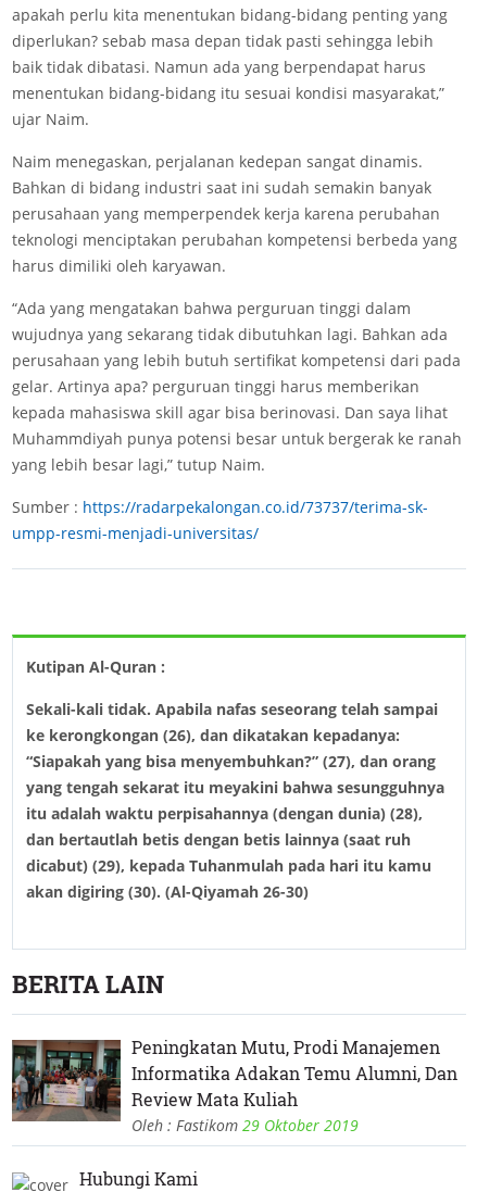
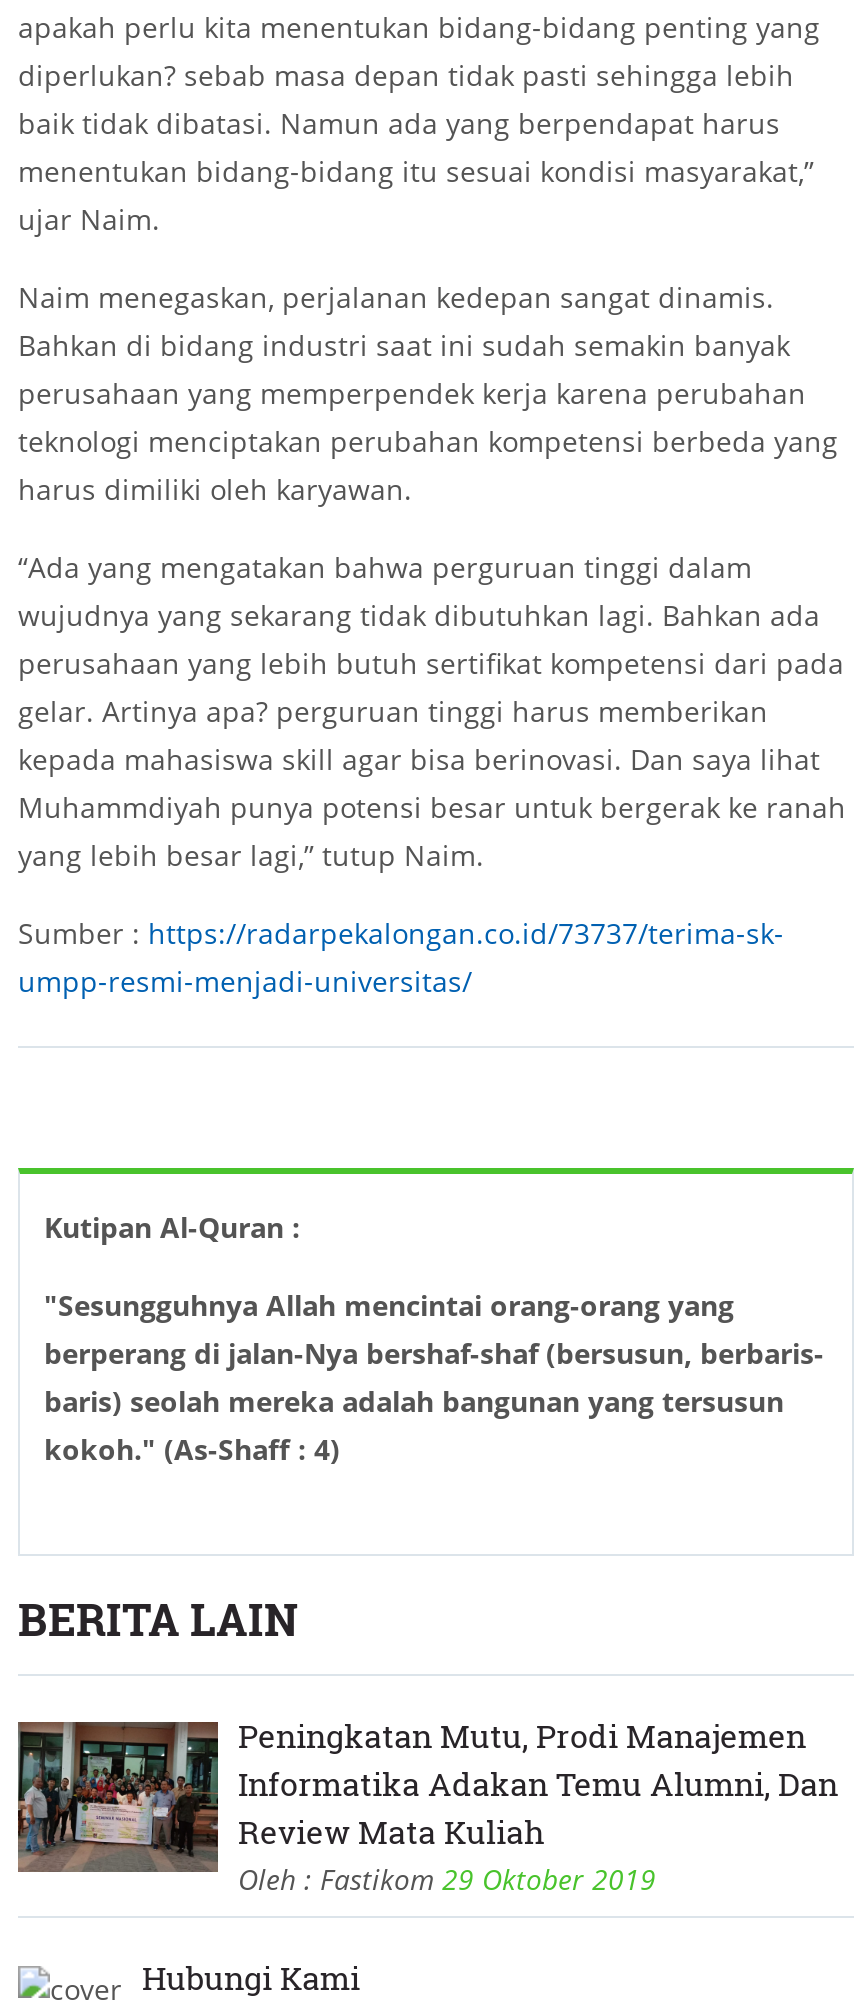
- Sekali-kali tidak. Apabila nafas seseorang telah sampai
- ke kerongkongan (26), dan dikatakan kepadanya:
- “Siapakah yang bisa menyembuhkan?” (27), dan orang
- yang tengah sekarat itu meyakini bahwa sesungguhnya
- itu adalah waktu perpisahannya (dengan dunia) (28),
- dan bertautlah betis dengan betis lainnya (saat ruh
- dicabut) (29), kepada Tuhanmulah pada hari itu kamu
- akan digiring (30). (Al-Qiyamah 26-30)
+ "Sesungguhnya Allah mencintai orang-orang yang
+ berperang di jalan-Nya bershaf-shaf (bersusun, berbaris-
+ baris) seolah mereka adalah bangunan yang tersusun
+ kokoh." (As-Shaff : 4)
